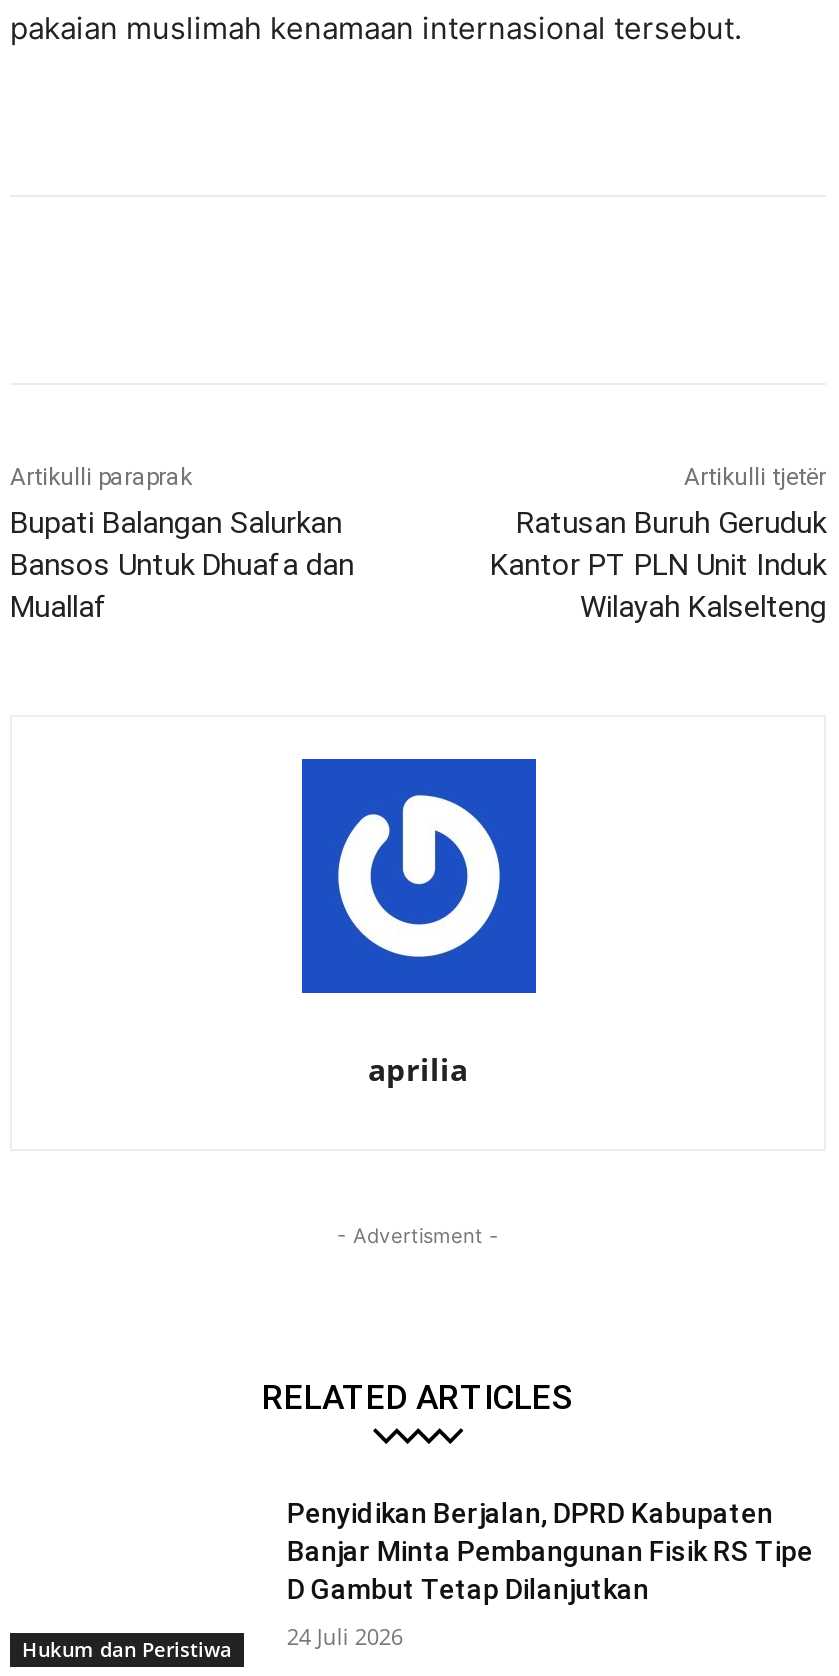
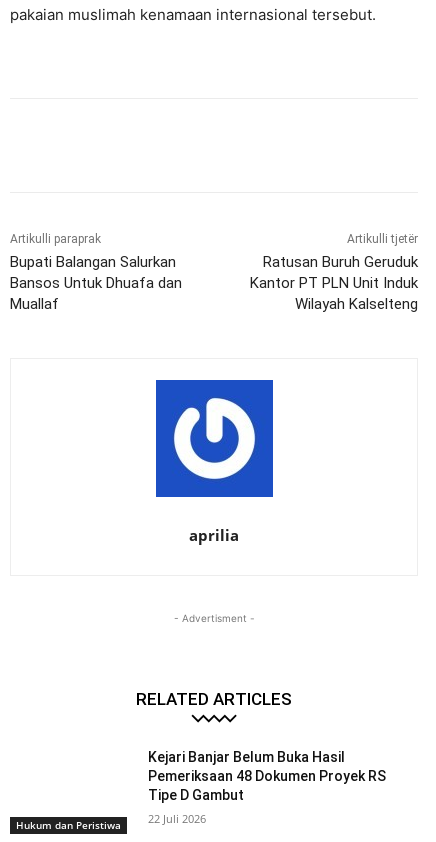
- Penyidikan Berjalan, DPRD Kabupaten
- Banjar Minta Pembangunan Fisik RS Tipe
- D Gambut Tetap Dilanjutkan
+ Kejari Banjar Belum Buka Hasil
+ Pemeriksaan 48 Dokumen Proyek RS
+ Tipe D Gambut

- Hukum dan Peristiwa 24 Juli 2026
+ Hukum dan Peristiwa 22 Juli 2026
